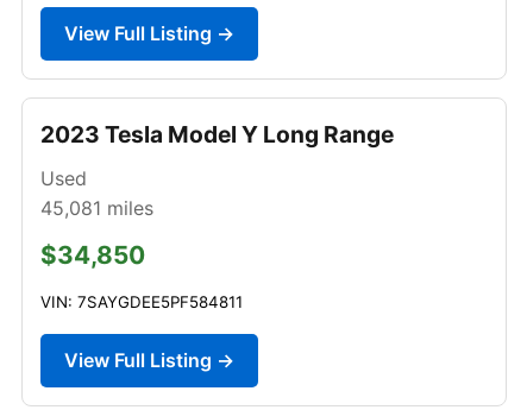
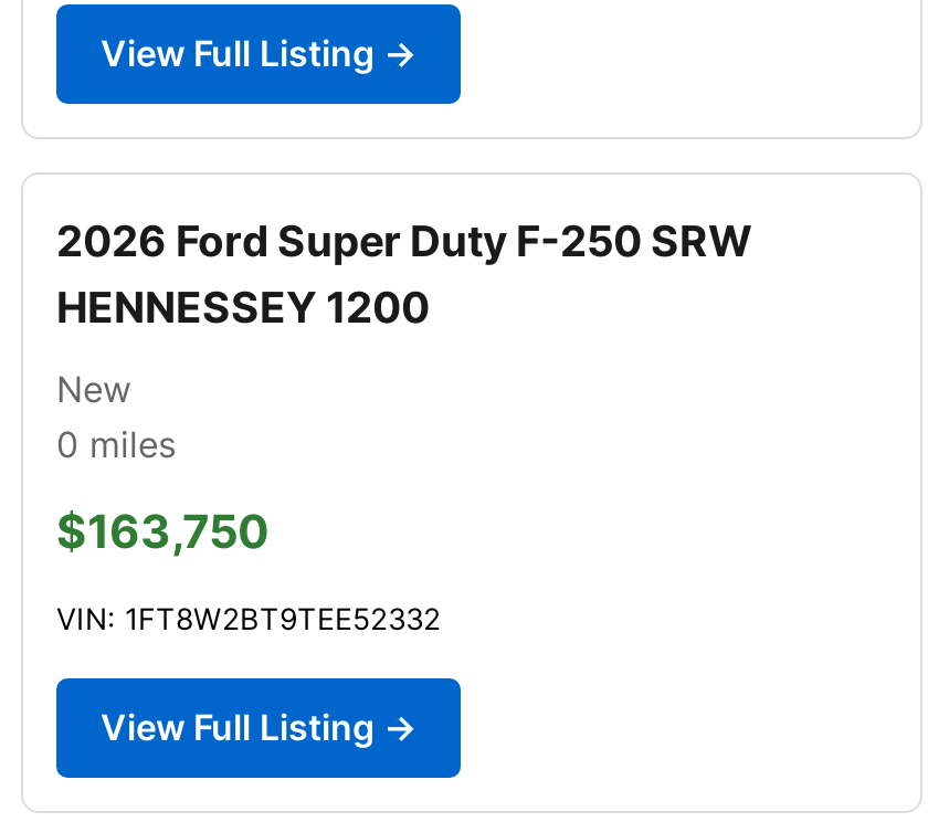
- 2023 Tesla Model Y Long Range
+ 2026 Ford Super Duty F-250 SRW
+ HENNESSEY 1200

- Used
- 45,081 miles
+ New
+ 0 miles

- $34,850
+ $163,750

- VIN: 7SAYGDEE5PF584811
+ VIN: 1FT8W2BT9TEE52332
